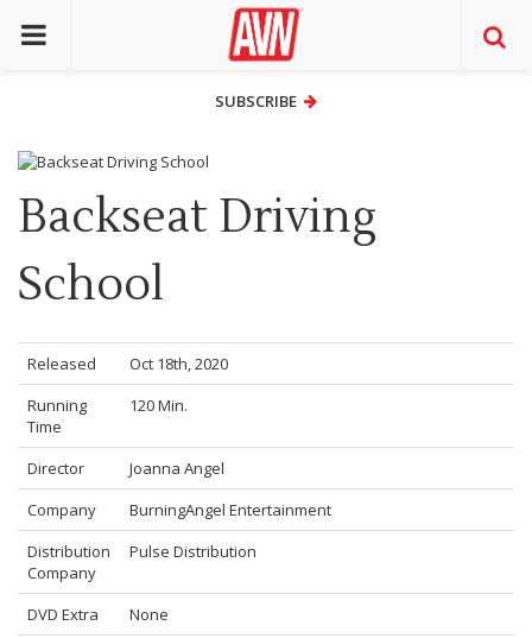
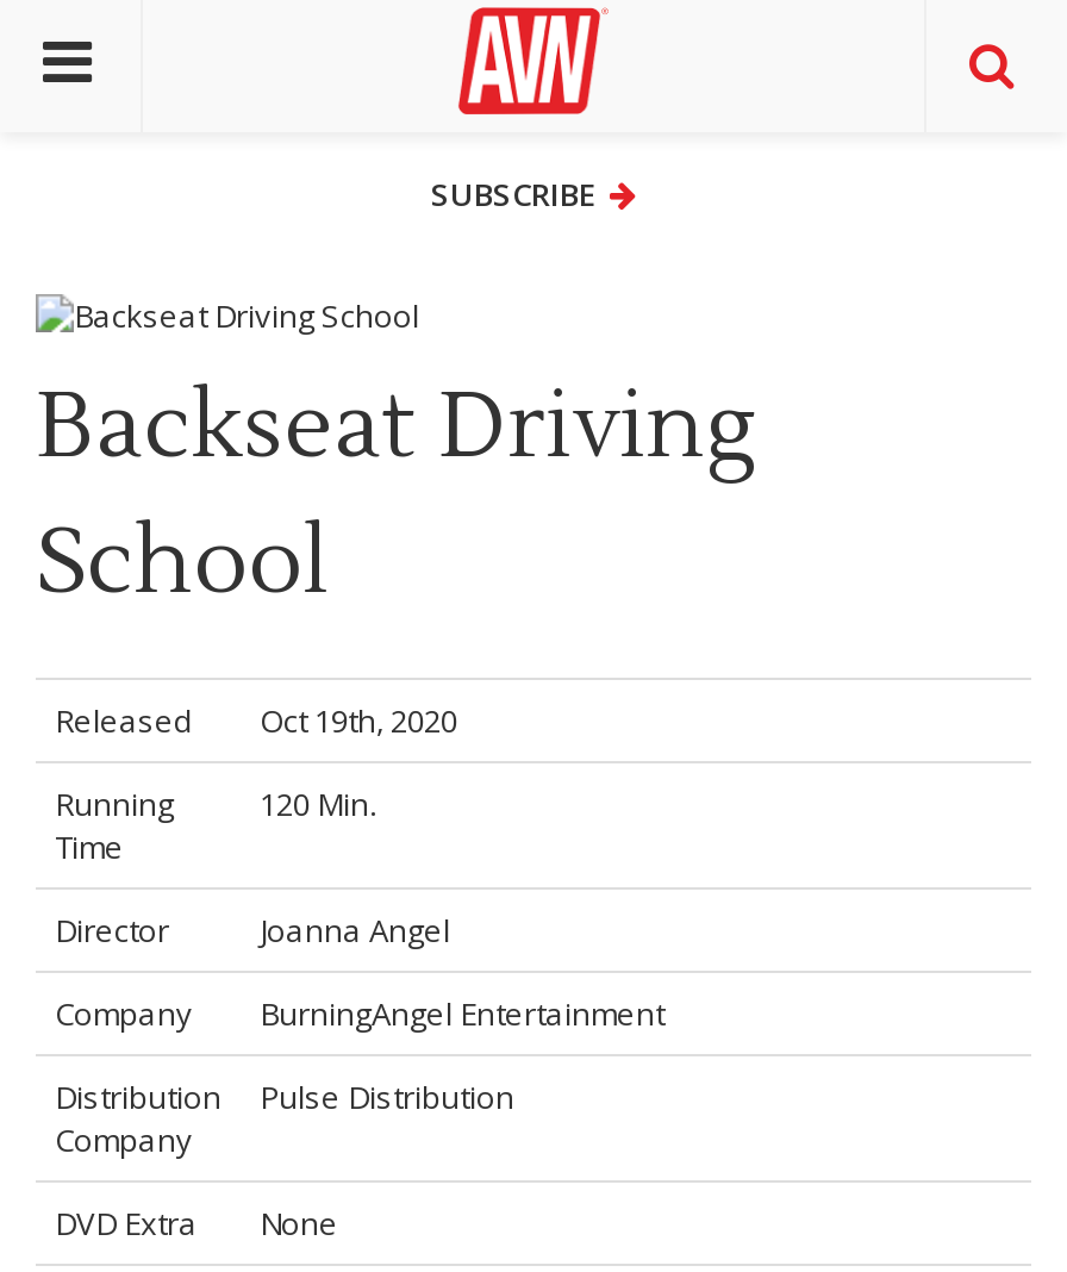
- Released Oct 18th, 2020
+ Released Oct 19th, 2020
